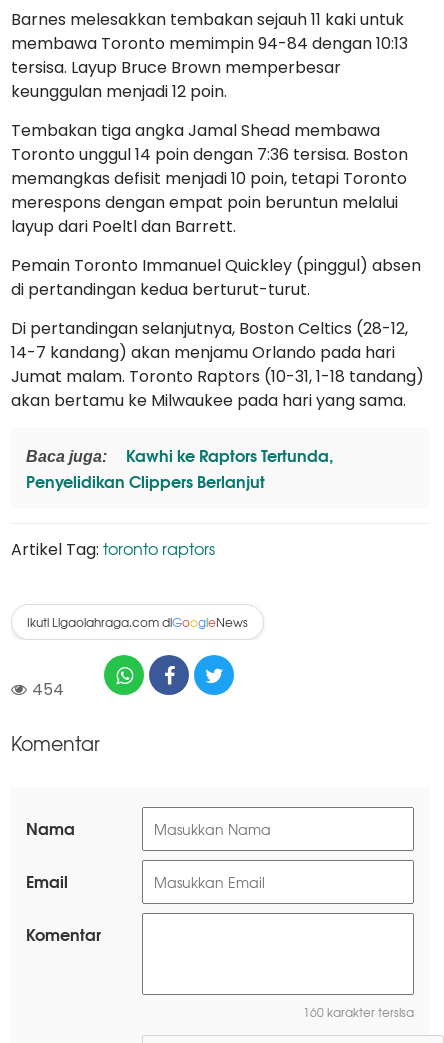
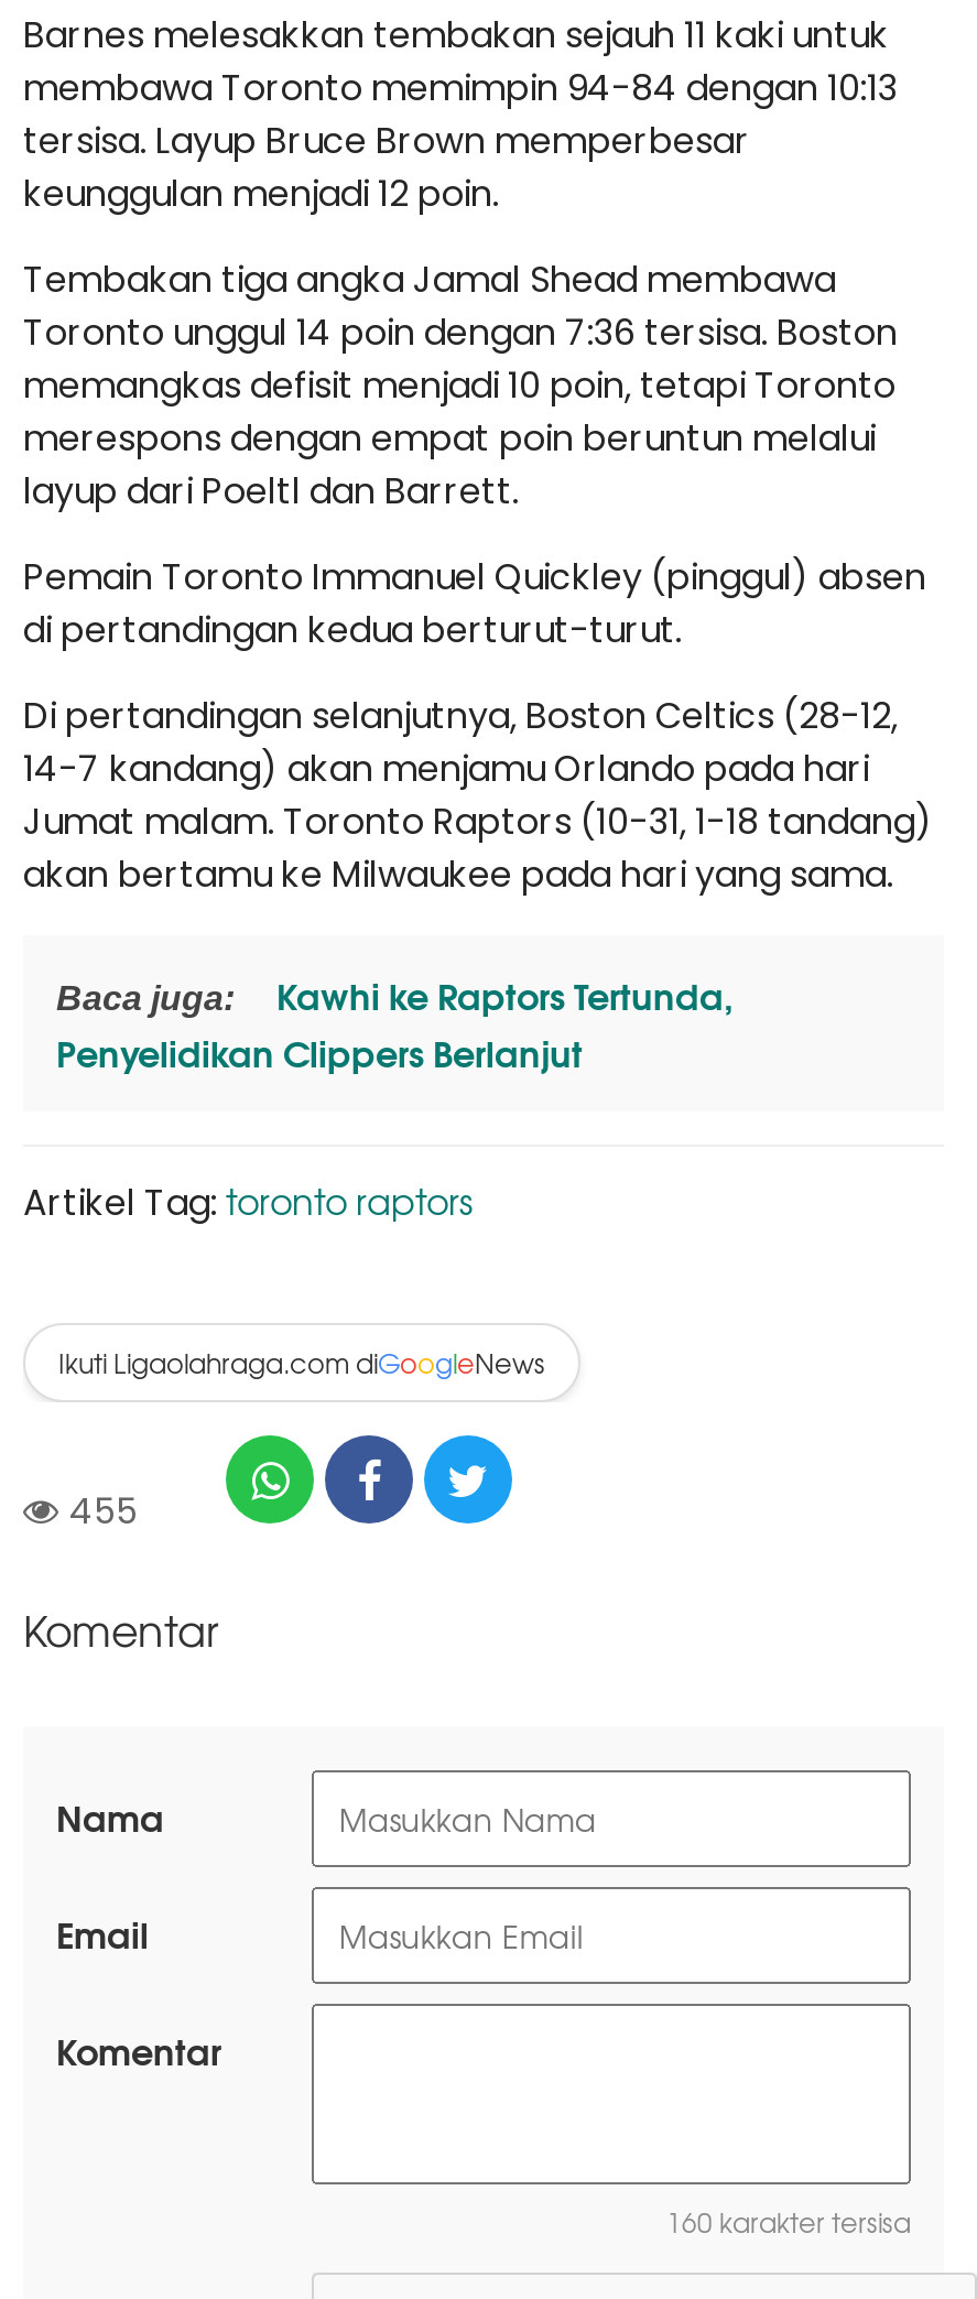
- 454
+ 455
